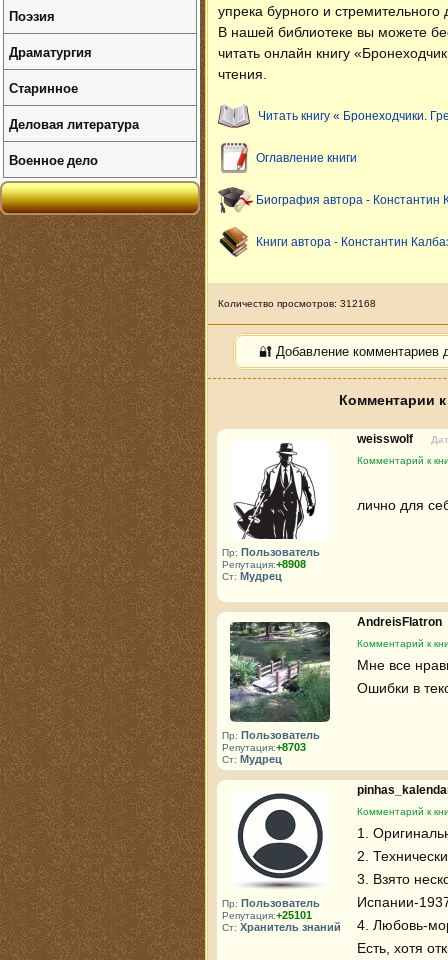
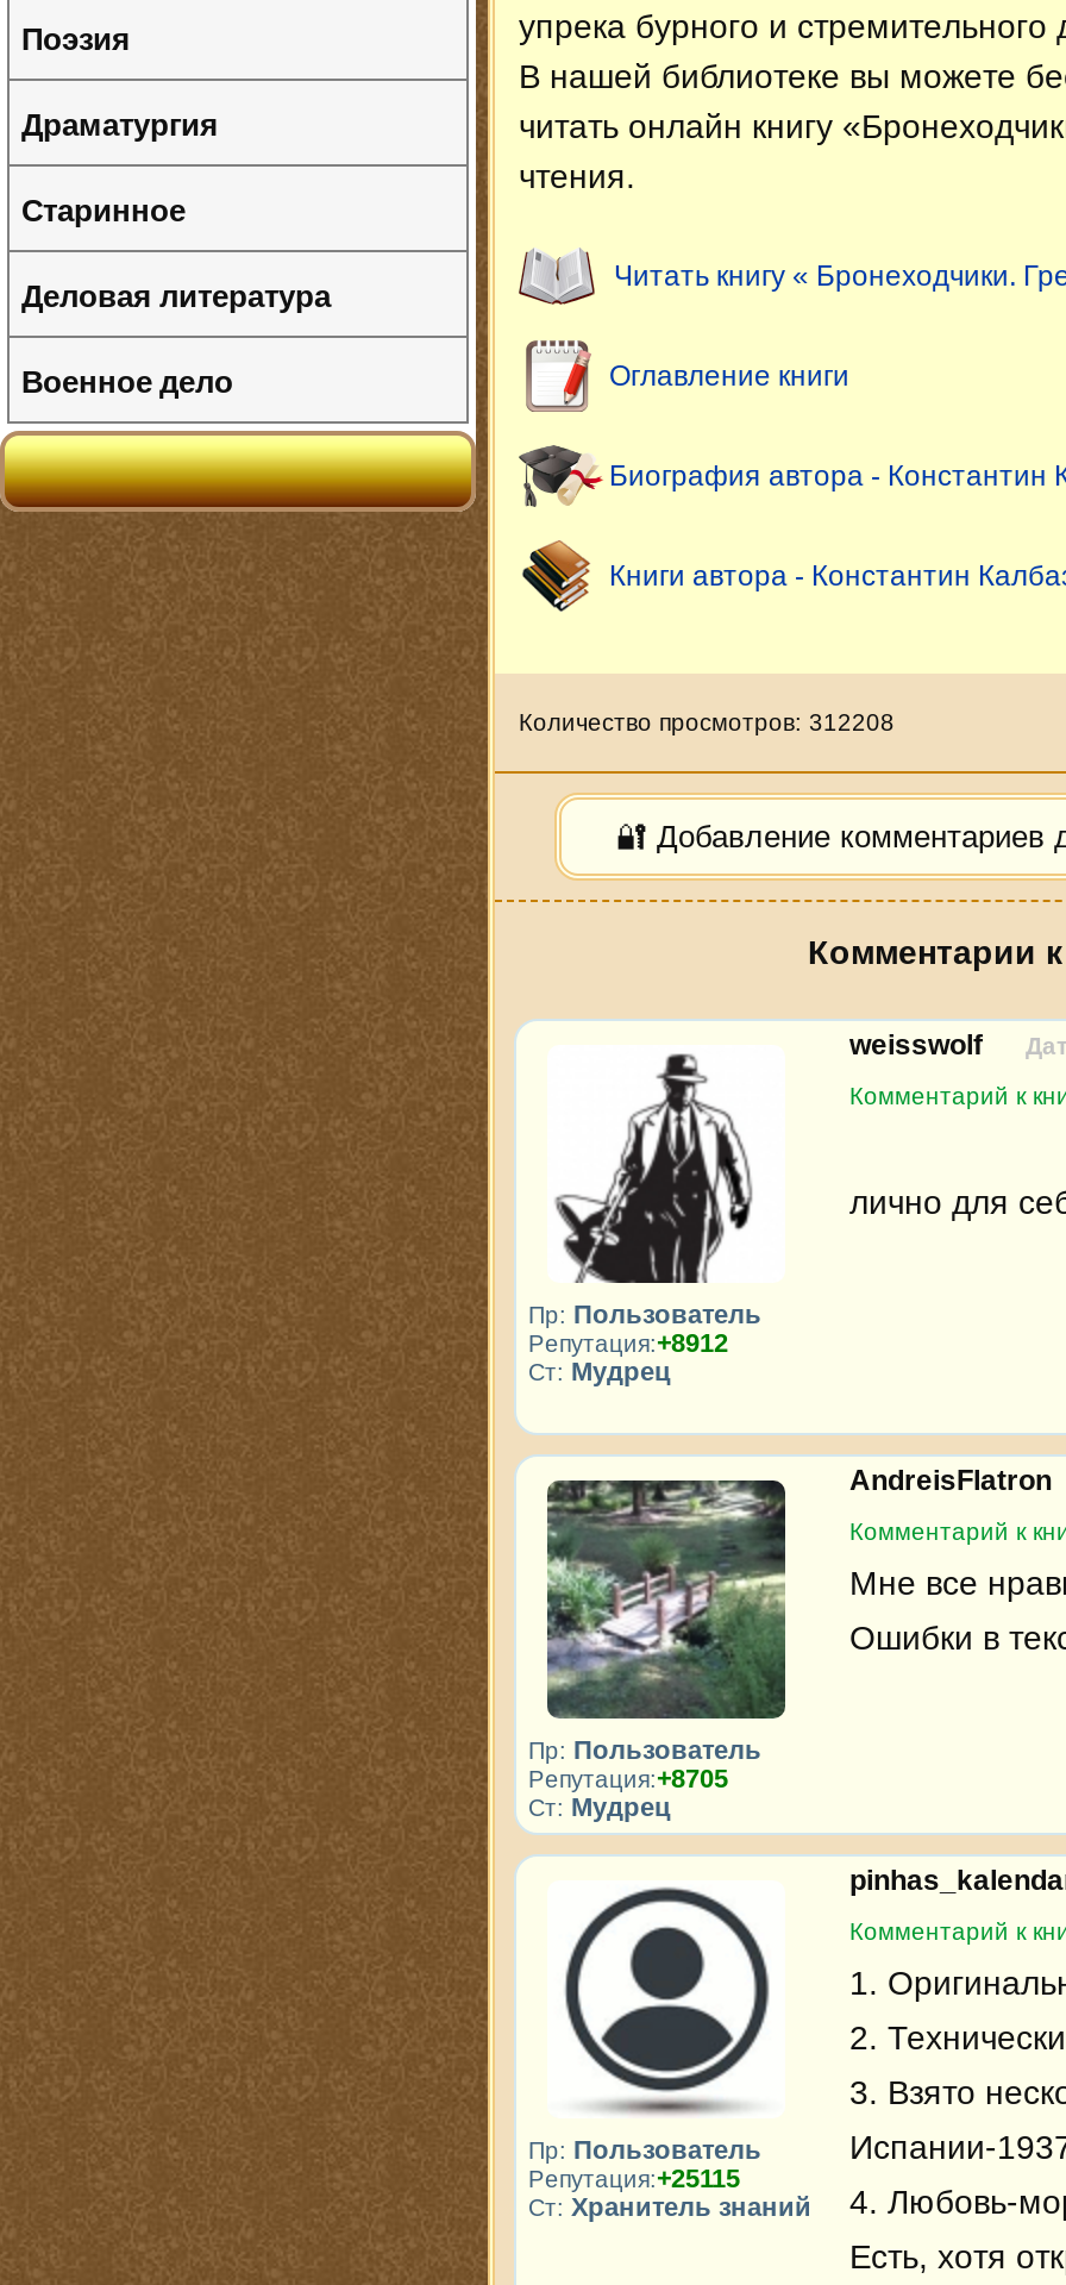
- Количество просмотров: 312168
+ Количество просмотров: 312208

- Репутация:+8908
+ Репутация:+8912

- Репутация:+8703
+ Репутация:+8705

- Репутация:+25101
+ Репутация:+25115
